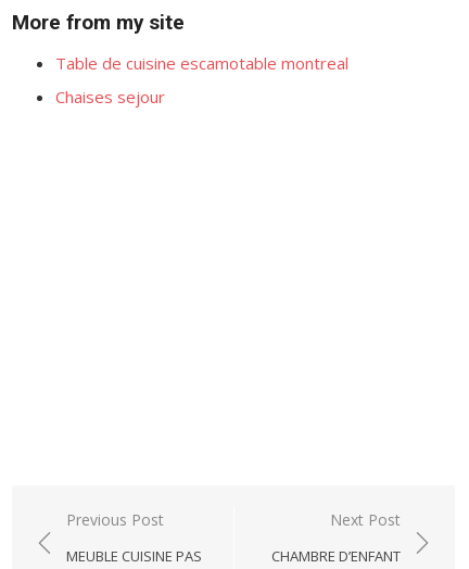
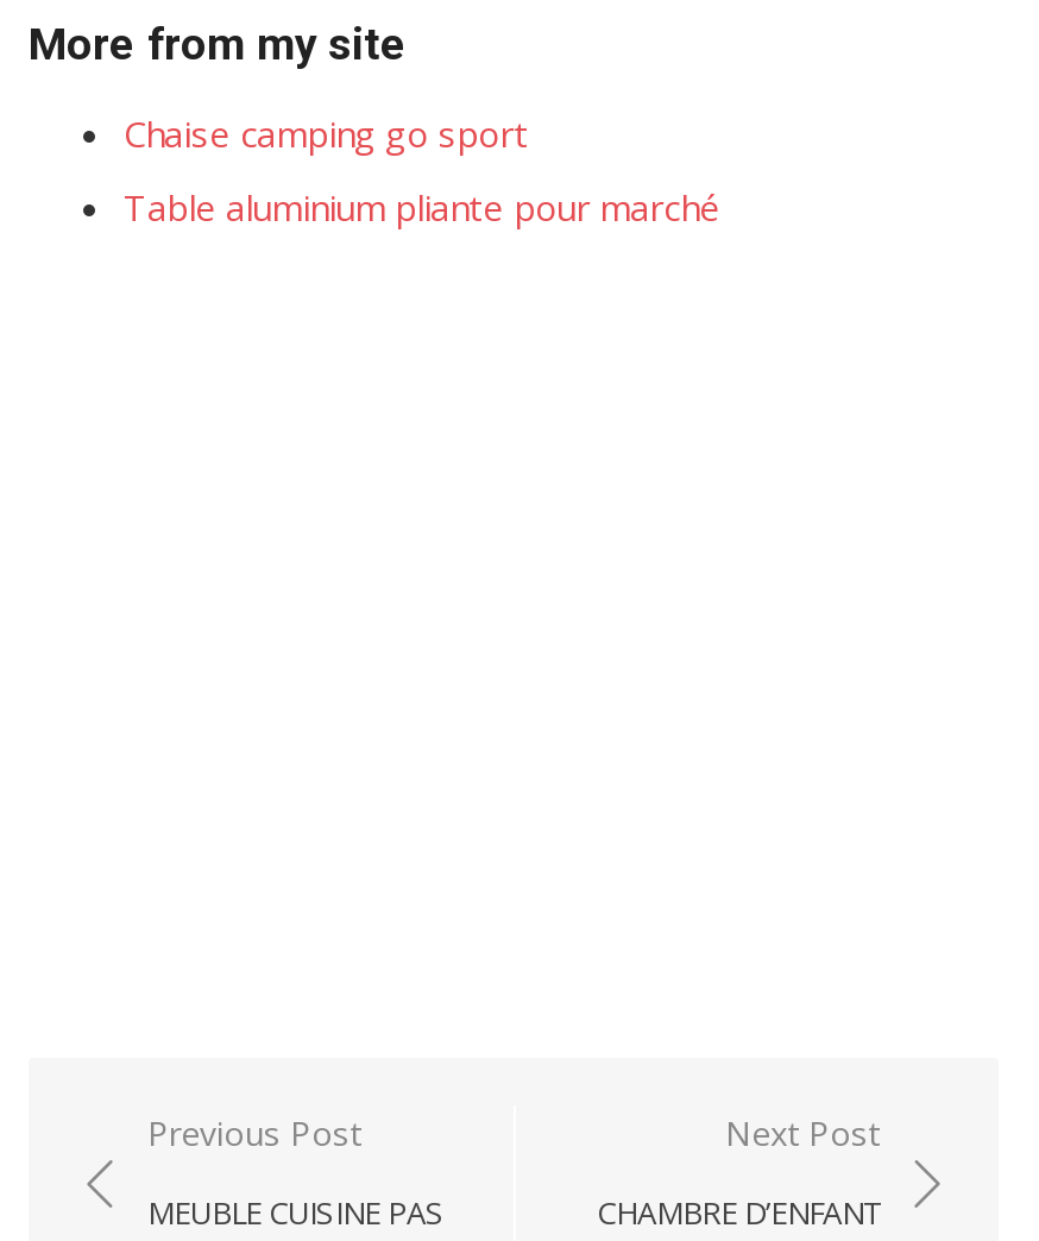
- Table de cuisine escamotable montreal
+ Chaise camping go sport

- Chaises sejour
+ Table aluminium pliante pour marché
